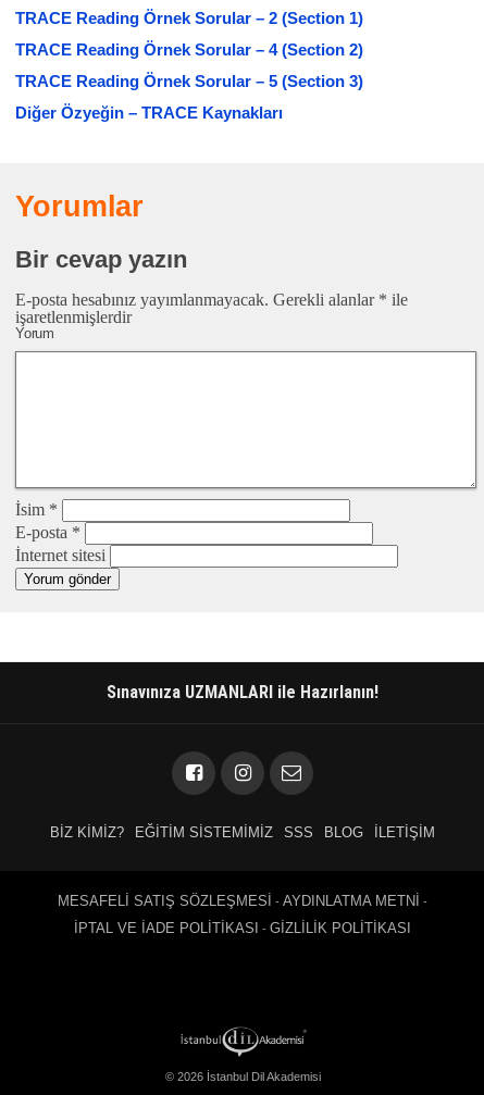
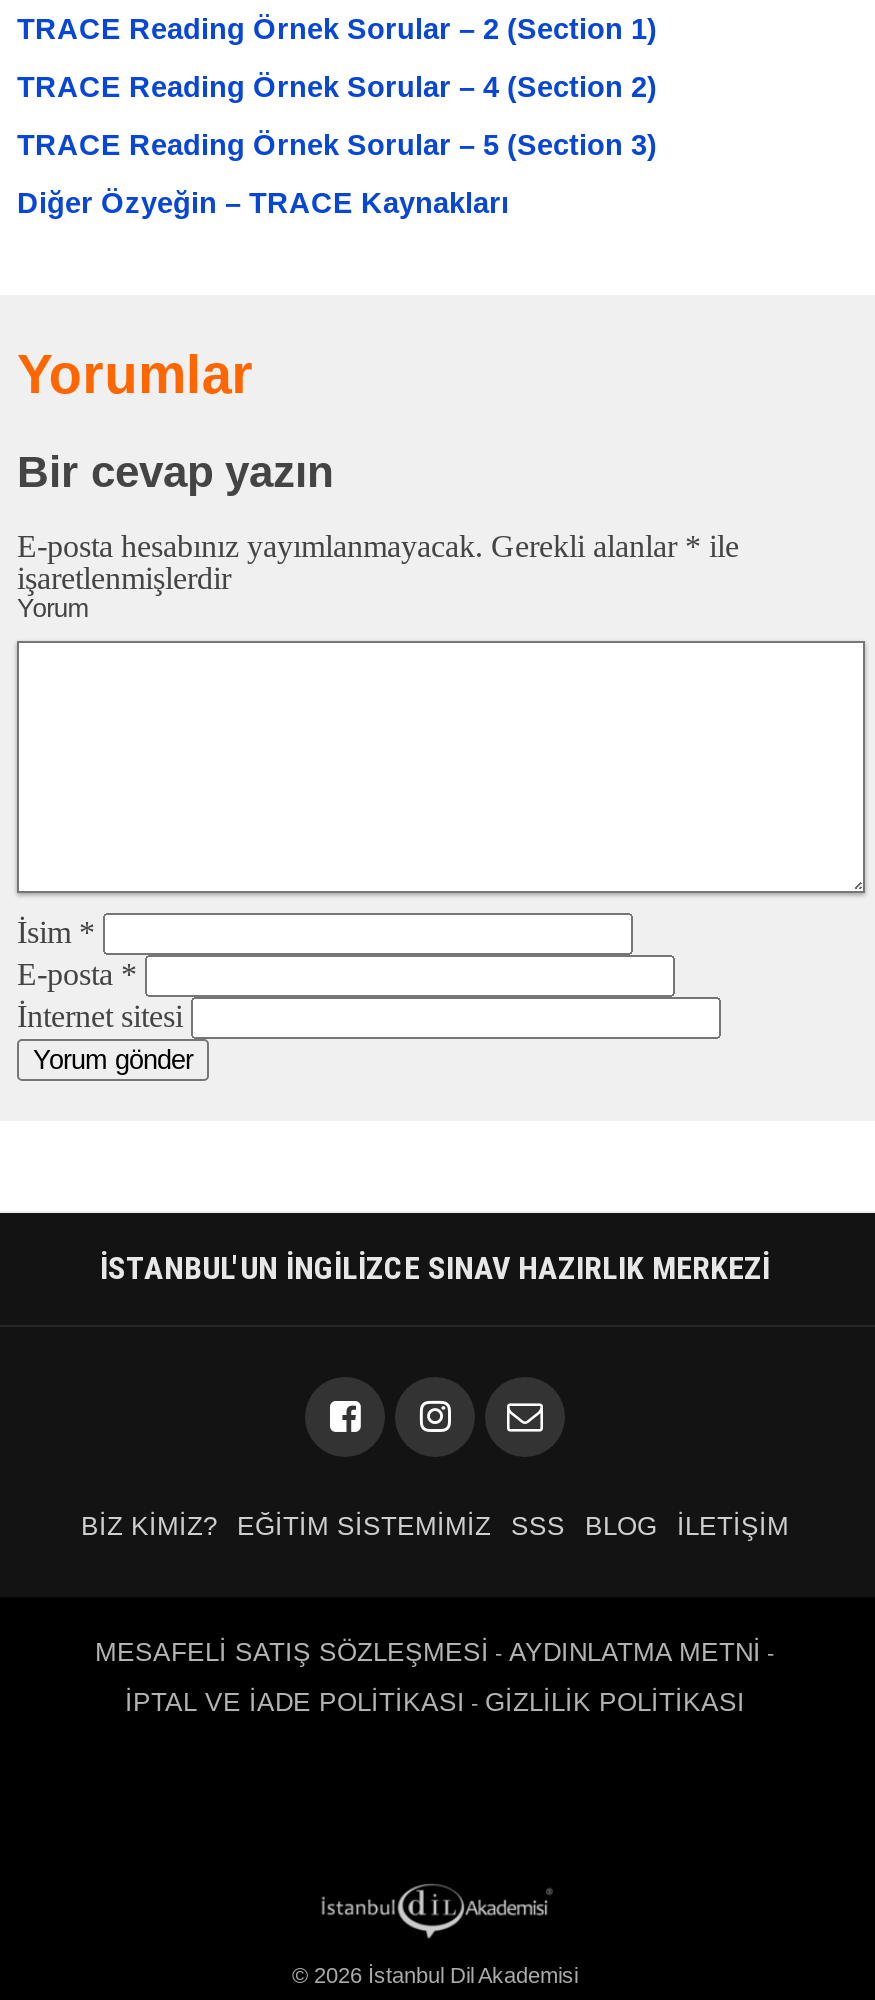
- Sınavınıza UZMANLARI ile Hazırlanın!
+ İSTANBUL'UN İNGİLİZCE SINAV HAZIRLIK MERKEZİ
